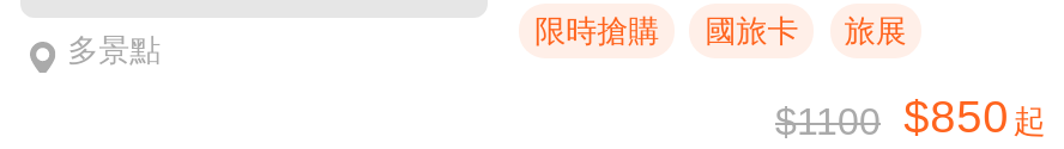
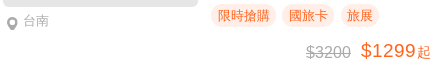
- 多景點
+ 台南

- $1100 $850 起
+ $3200 $1299 起
